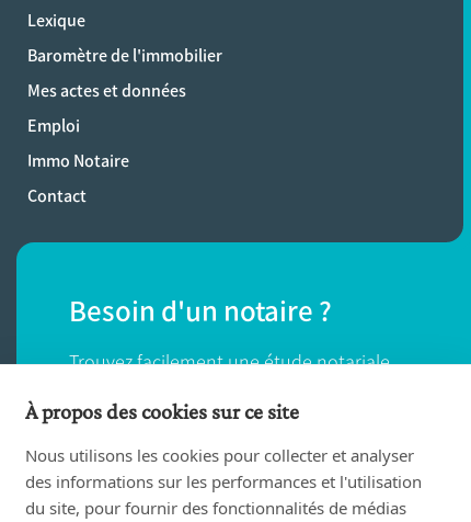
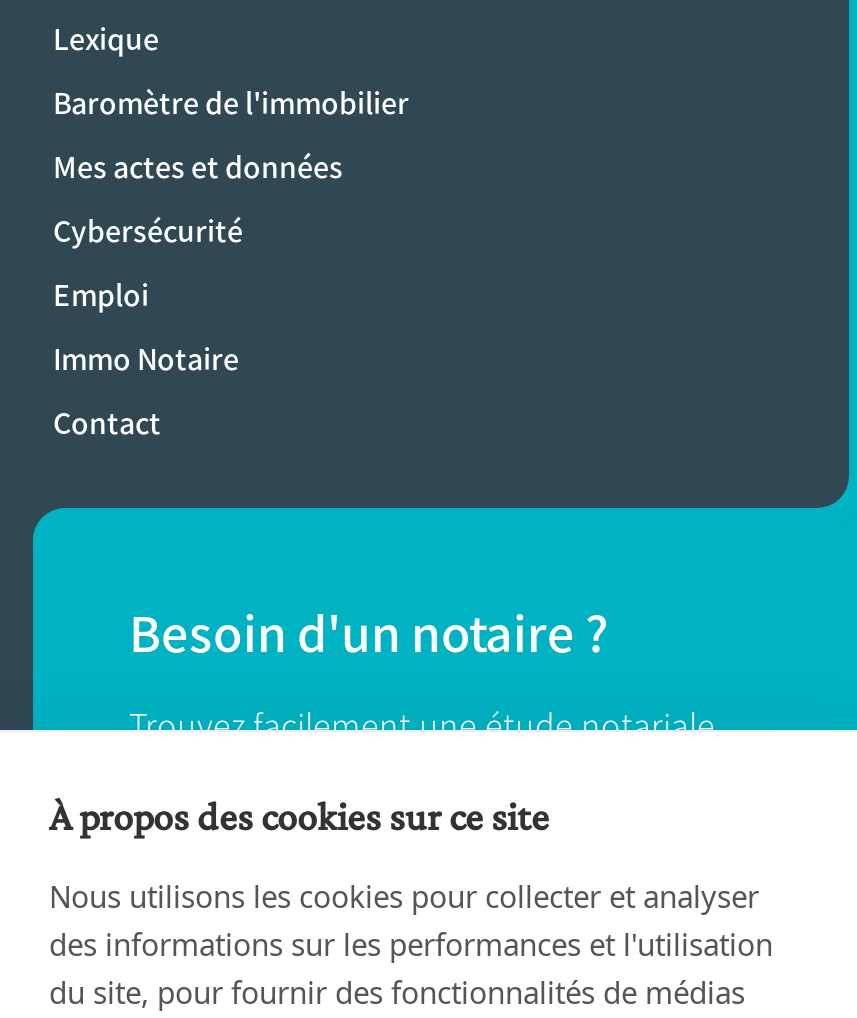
+ Cybersécurité
